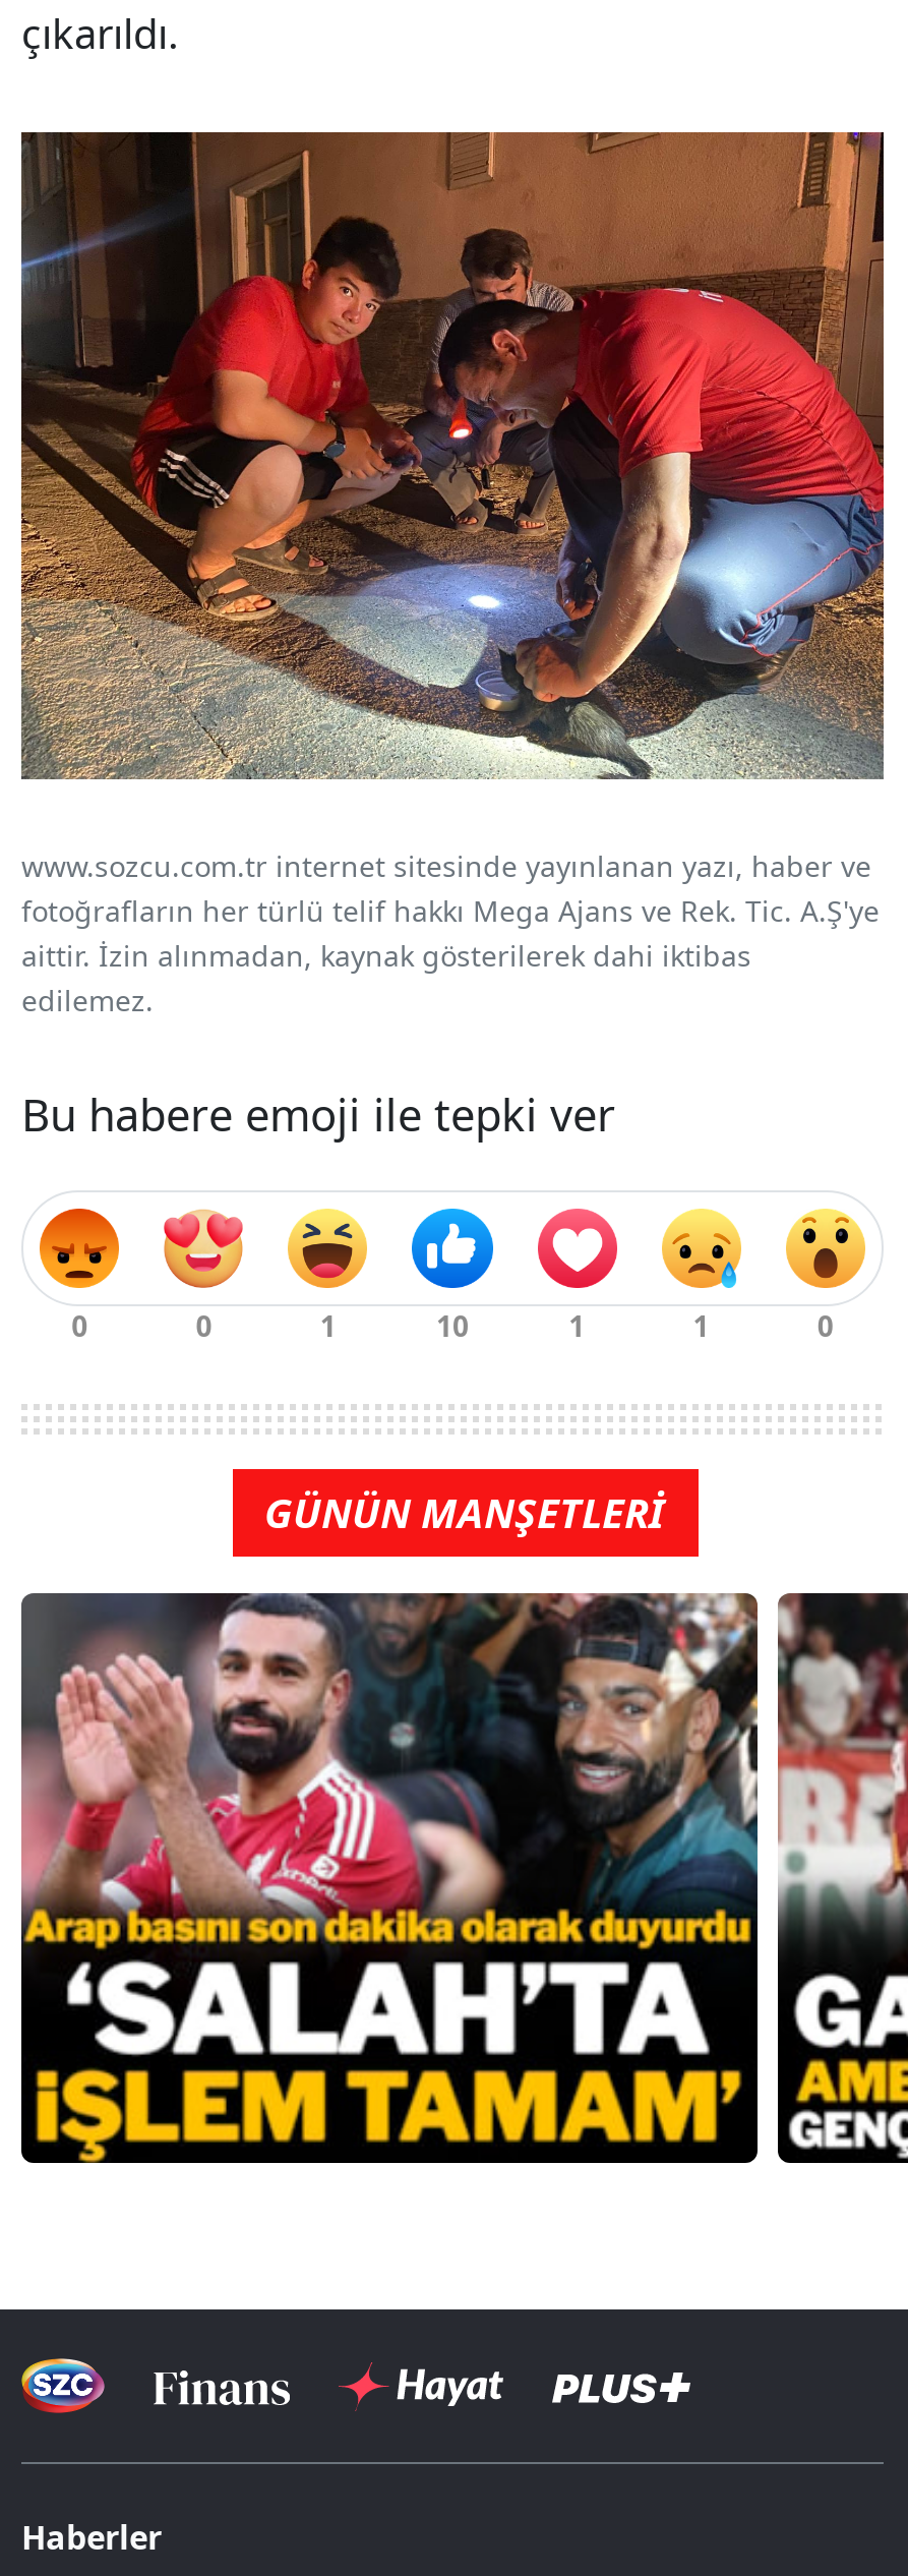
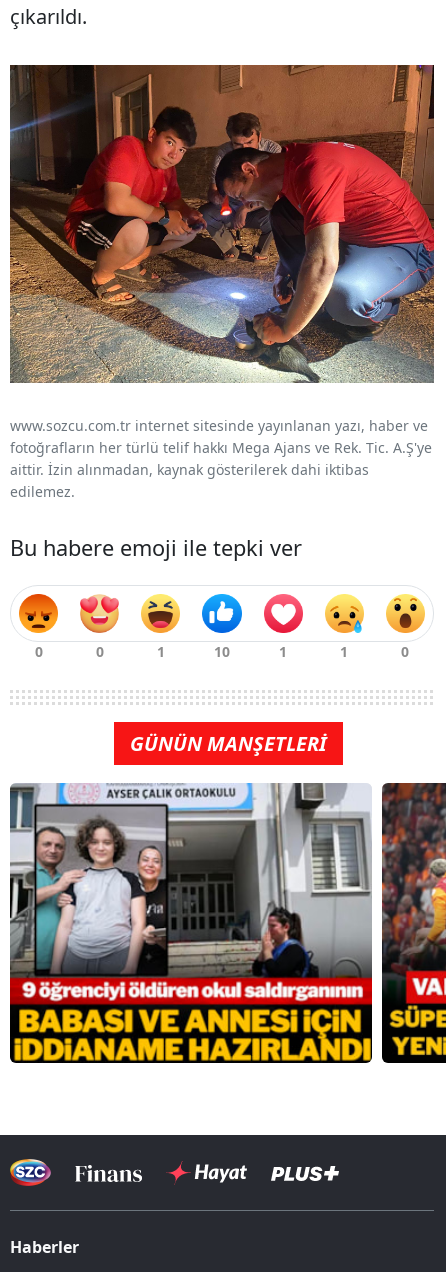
- [image]
+ [image]

- [image]
+ [image]
